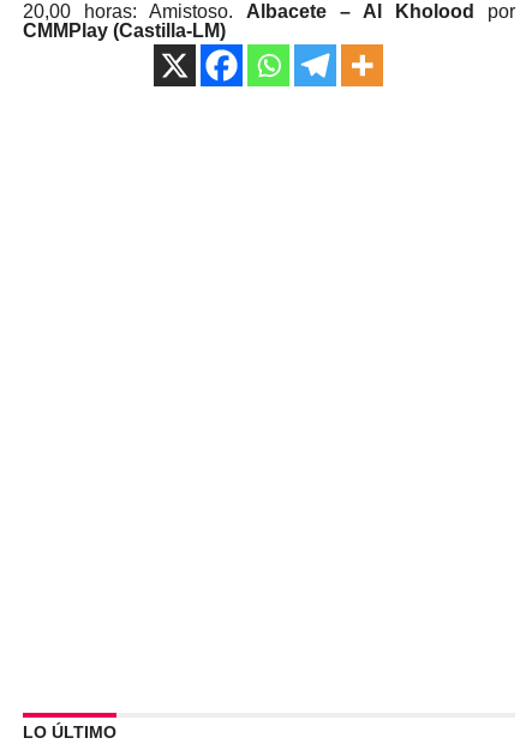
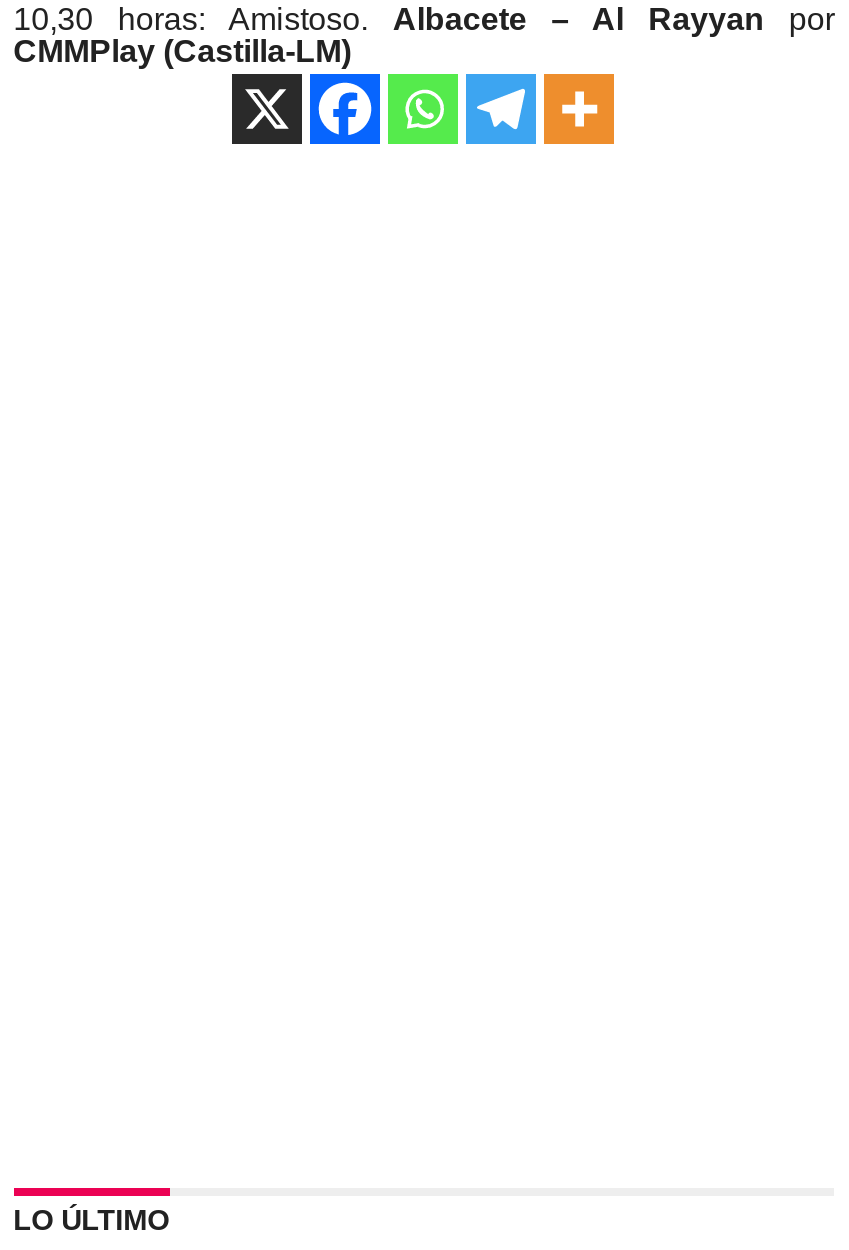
- 20,00 horas: Amistoso. Albacete – Al Kholood
- por
+ 10,30 horas: Amistoso. Albacete – Al Rayyan por
